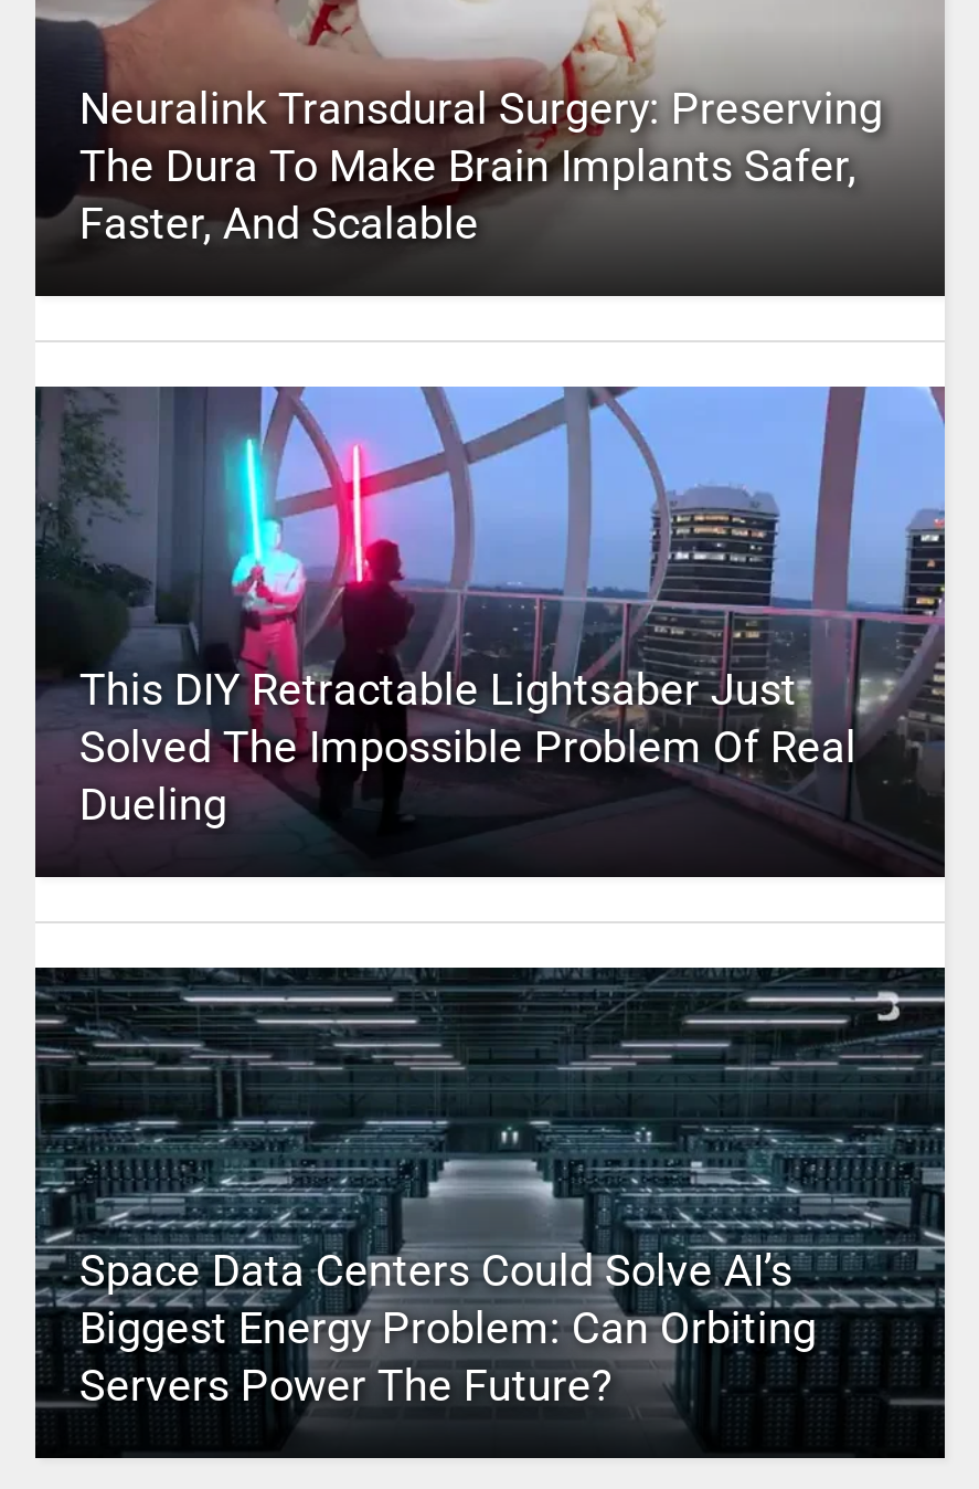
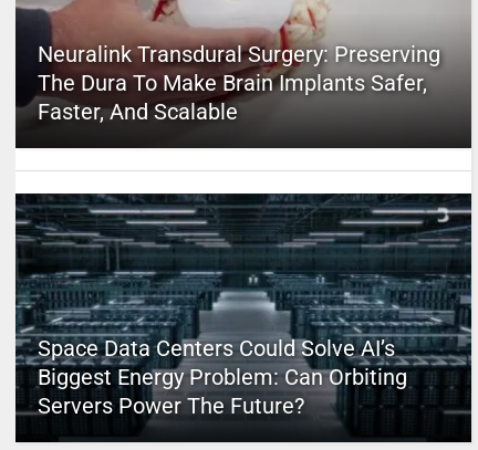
- [image]
- This DIY Retractable Lightsaber Just
- Solved The Impossible Problem Of Real
- Dueling
